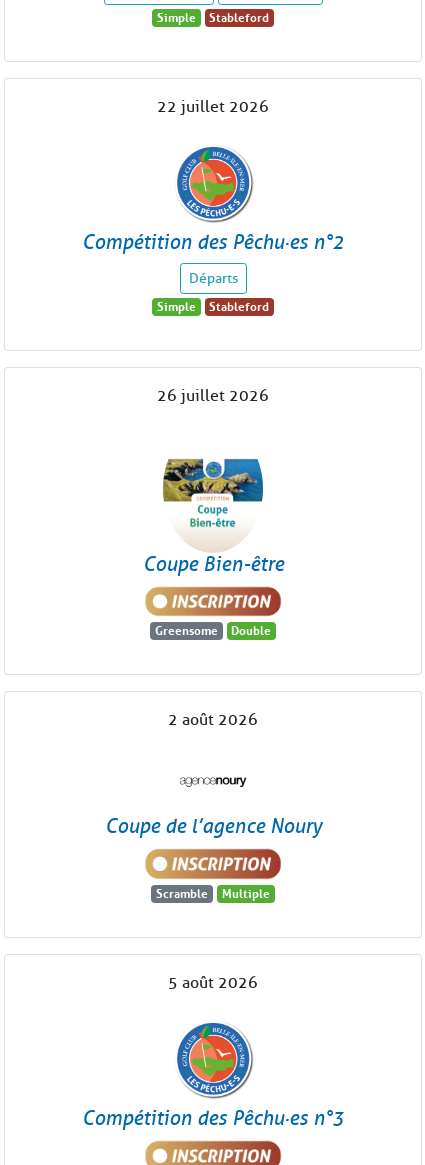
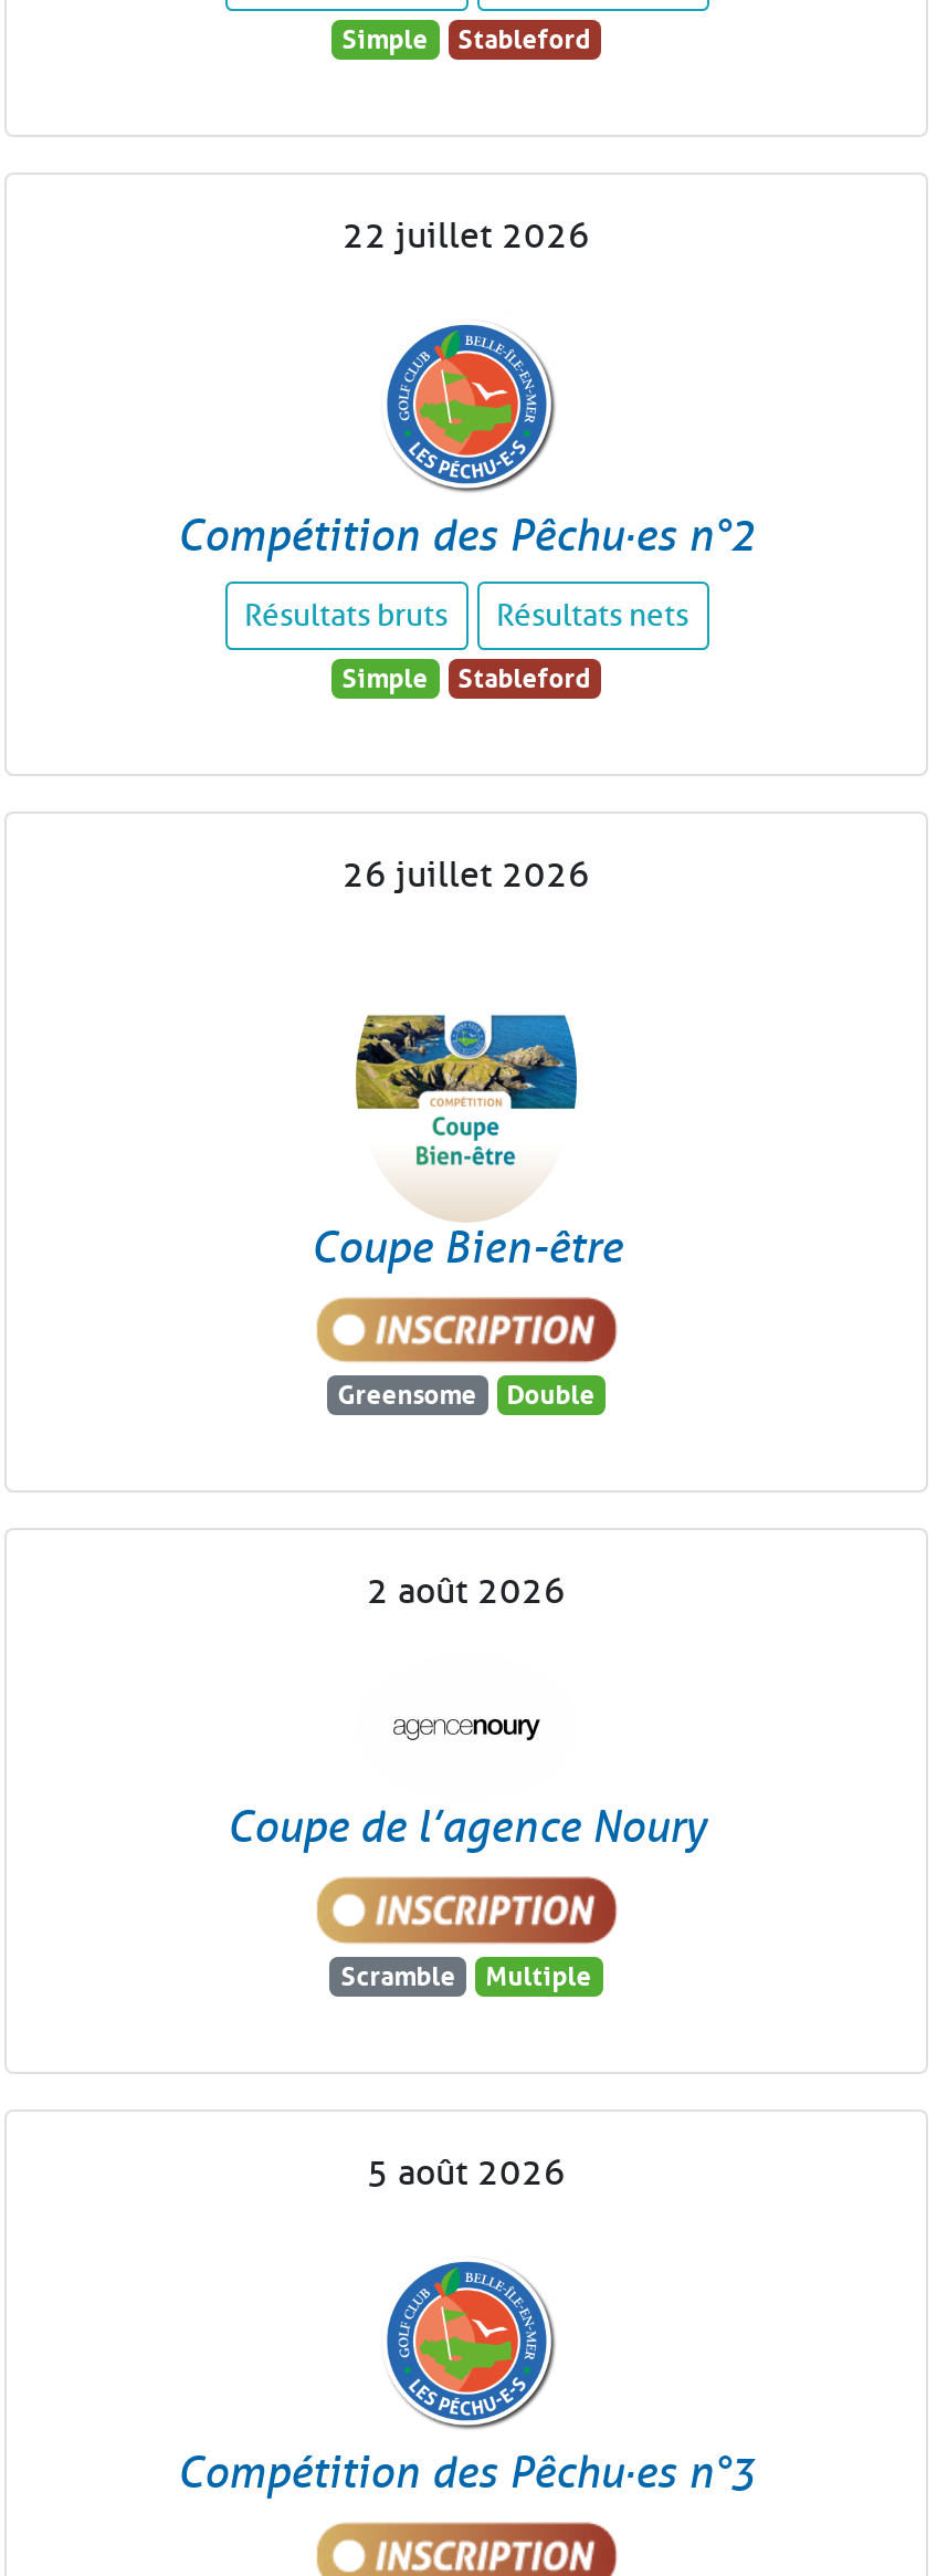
- Départs
+ Résultats bruts
+ Résultats nets
